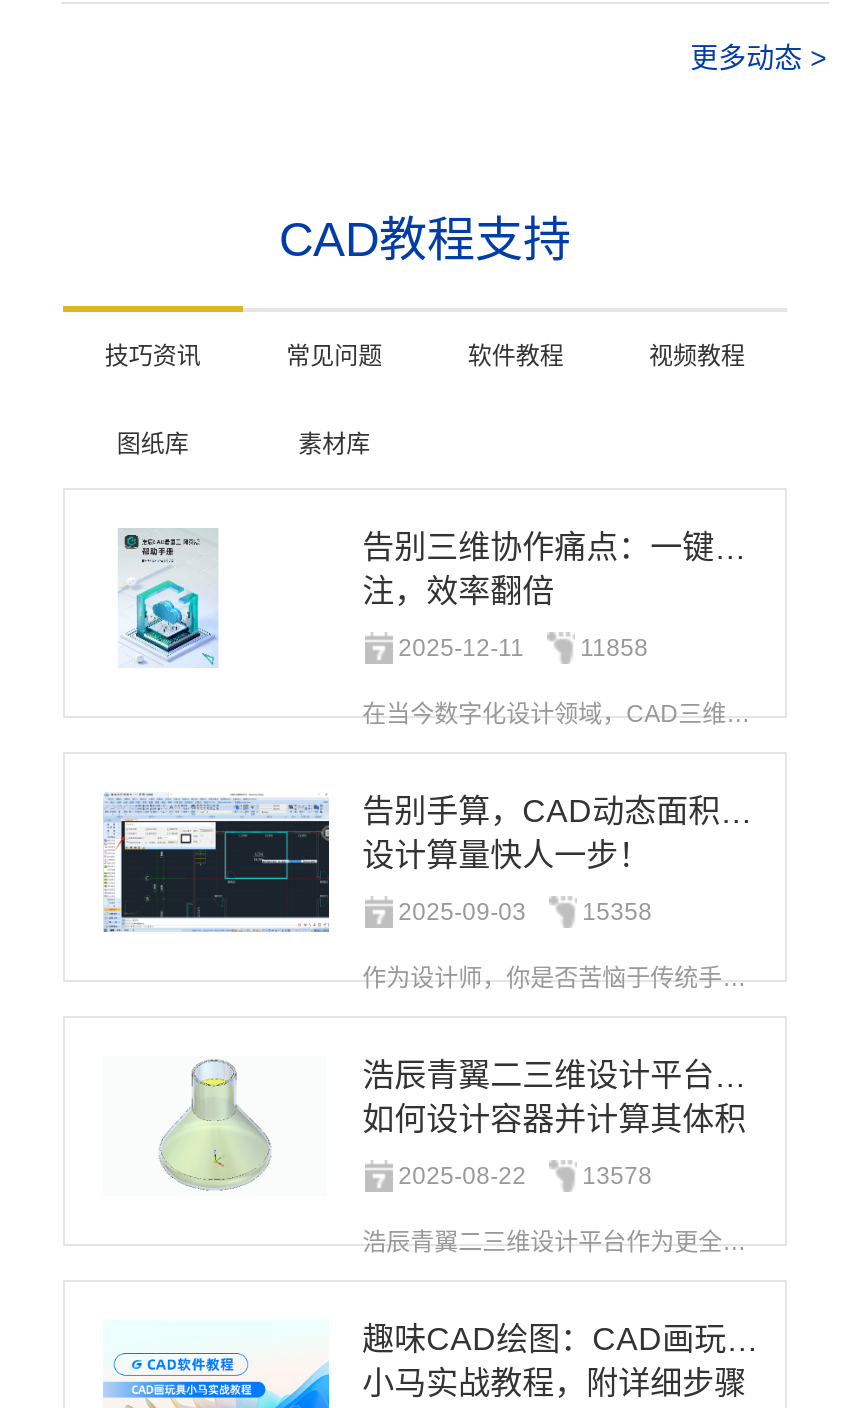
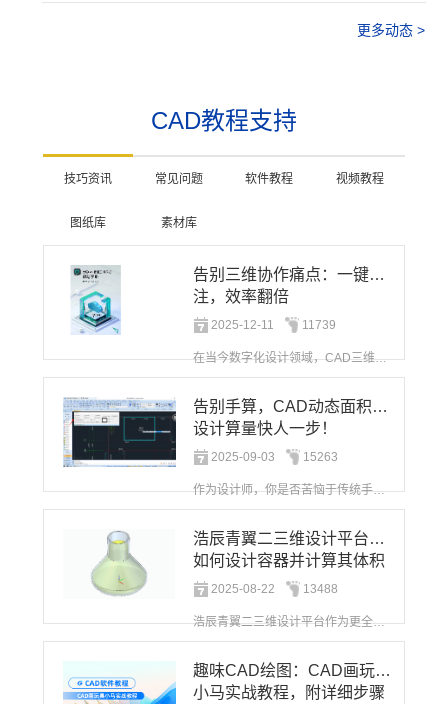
- 2025-12-11 11858
+ 2025-12-11 11739

- 2025-09-03 15358
+ 2025-09-03 15263

- 2025-08-22 13578
+ 2025-08-22 13488
